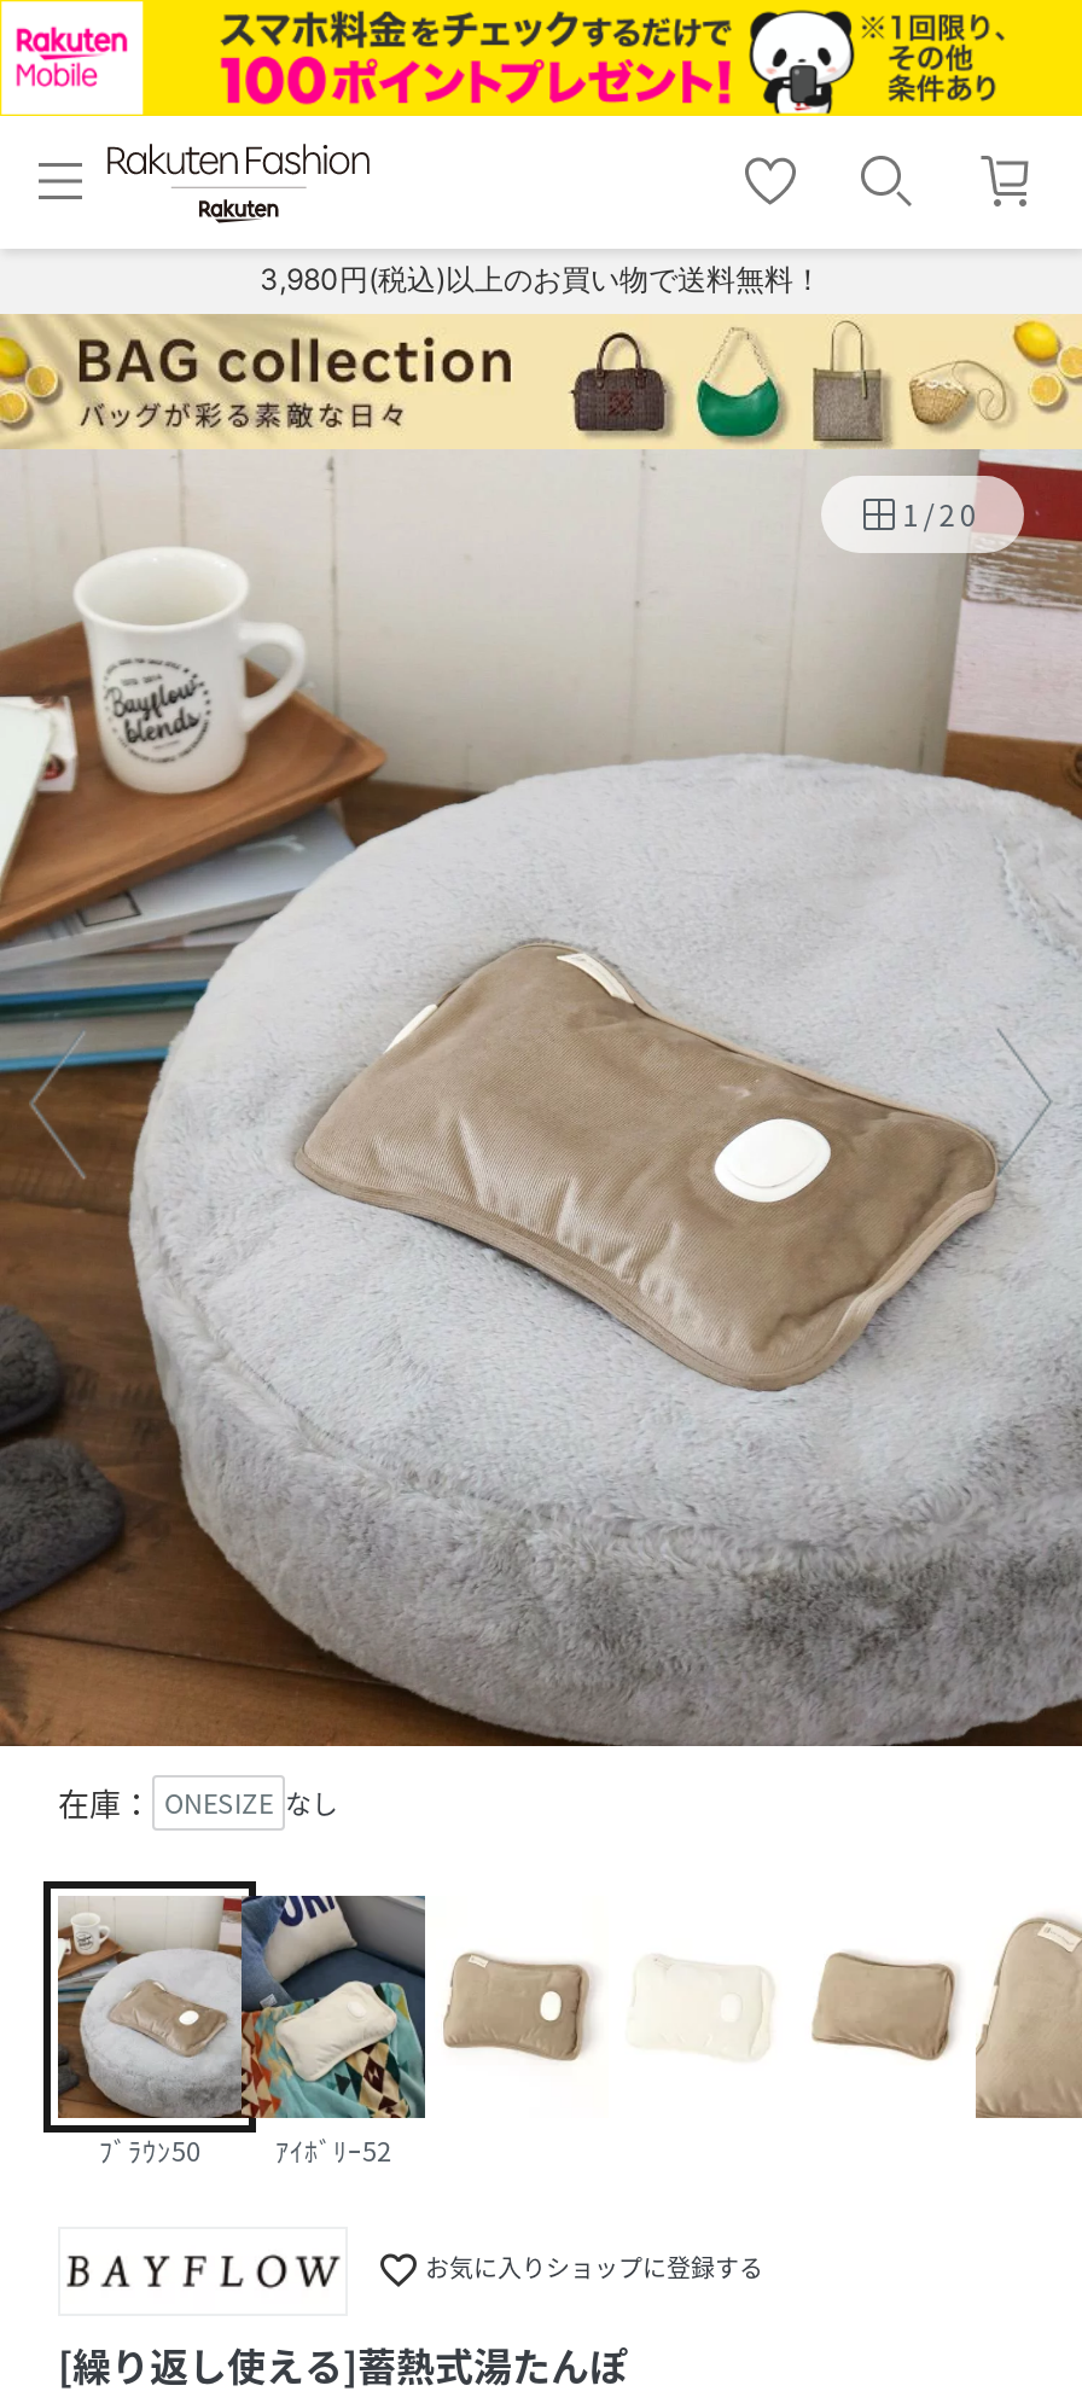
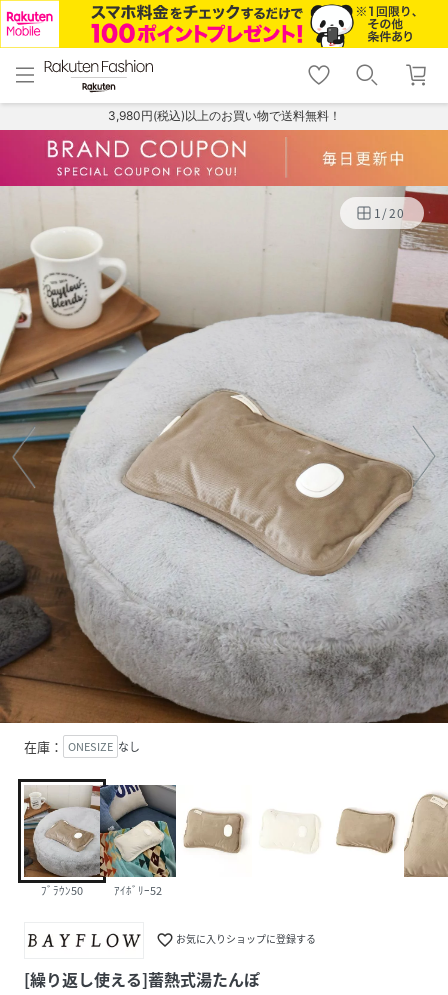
- [image]
+ [image]
